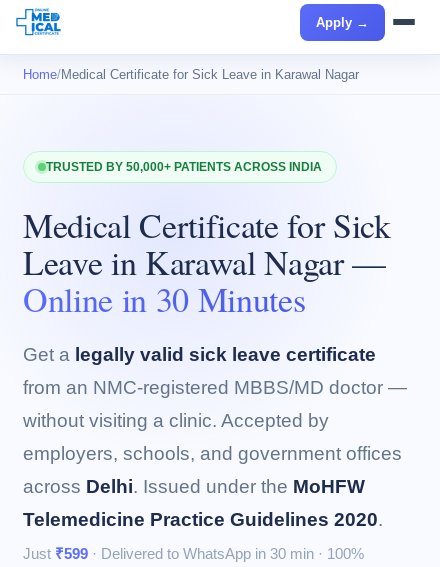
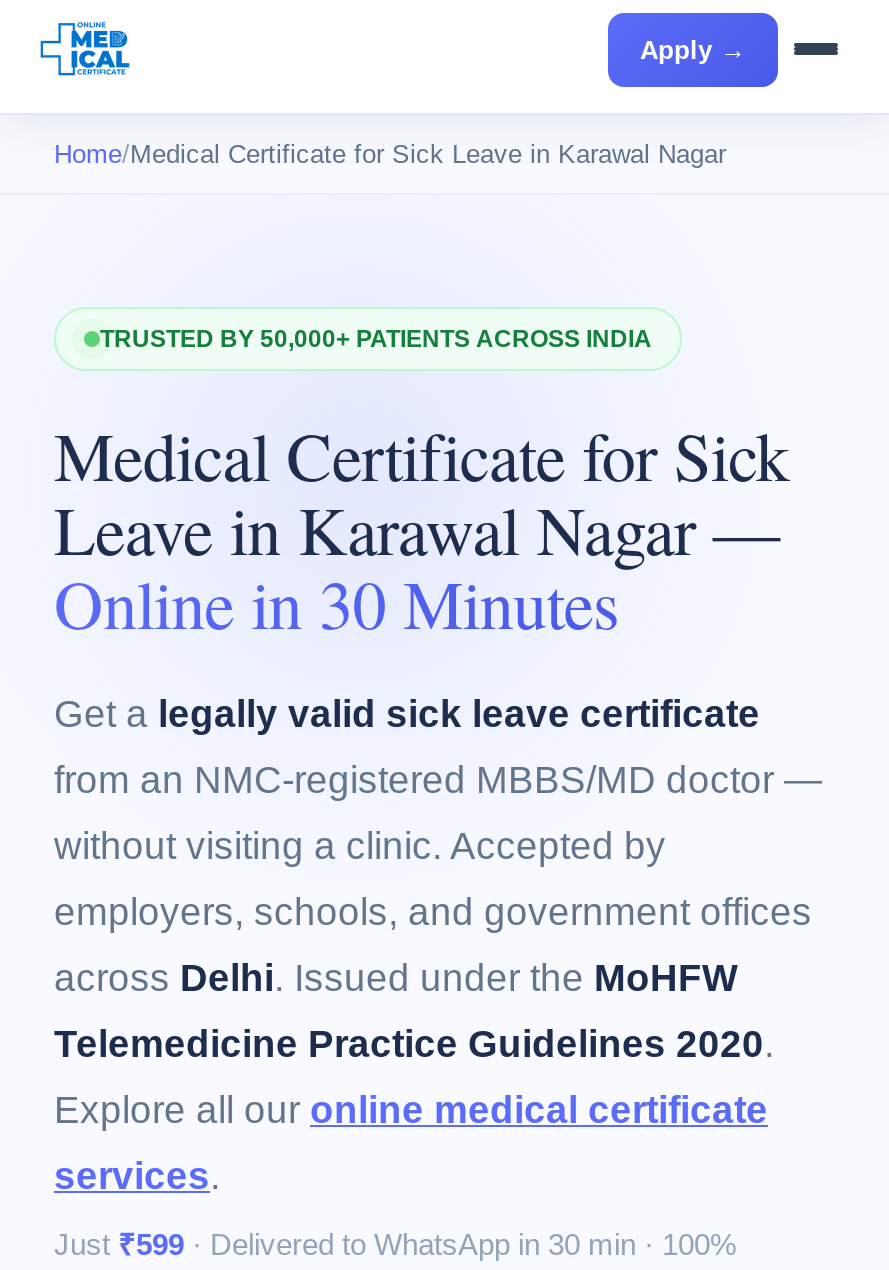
+ Explore all our online medical certificate
+ services.
